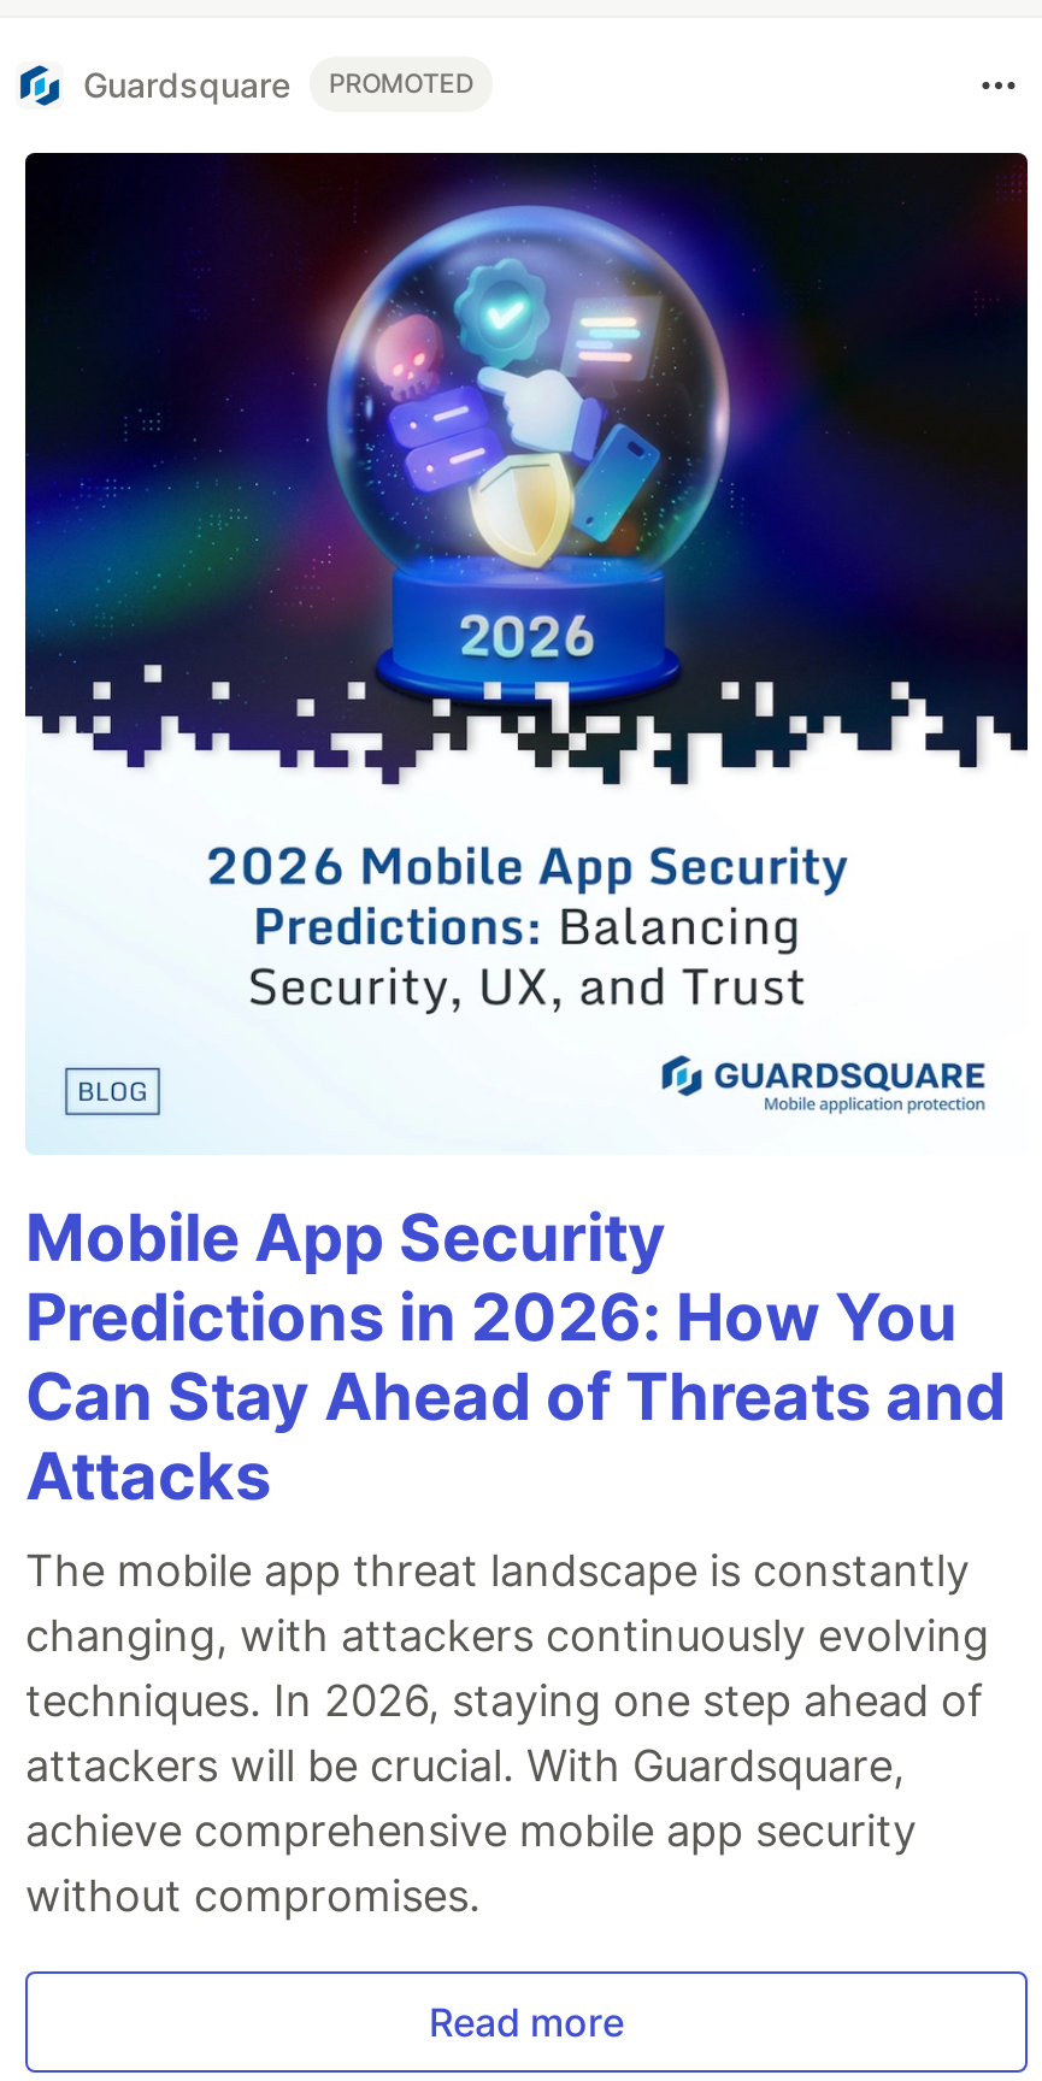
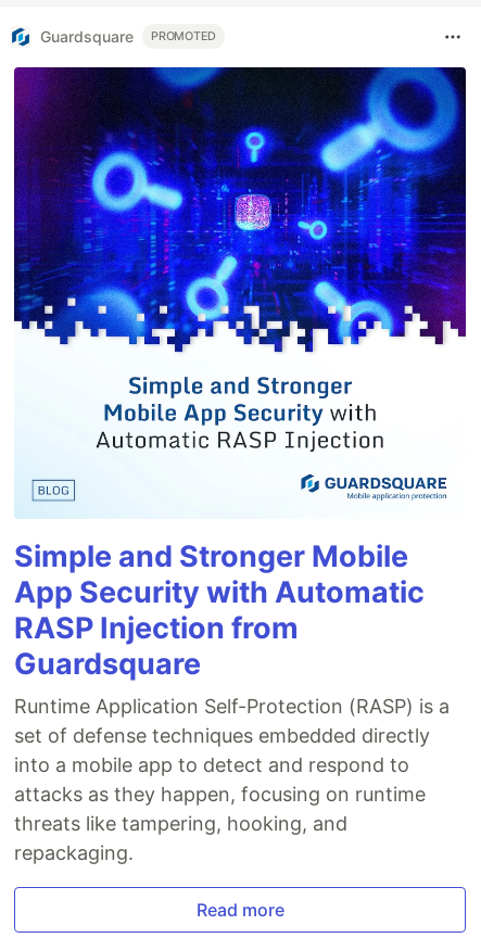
- [image]
+ [image]

- [image]
+ [image]

- Mobile App Security
- Predictions in 2026: How You
- Can Stay Ahead of Threats and
- Attacks
- The mobile app threat landscape is constantly
- changing, with attackers continuously evolving
- techniques. In 2026, staying one step ahead of
- attackers will be crucial. With Guardsquare,
- achieve comprehensive mobile app security
- without compromises.
+ Simple and Stronger Mobile
+ App Security with Automatic
+ RASP Injection from
+ Guardsquare
+ Runtime Application Self-Protection (RASP) is a
+ set of defense techniques embedded directly
+ into a mobile app to detect and respond to
+ attacks as they happen, focusing on runtime
+ threats like tampering, hooking, and
+ repackaging.
